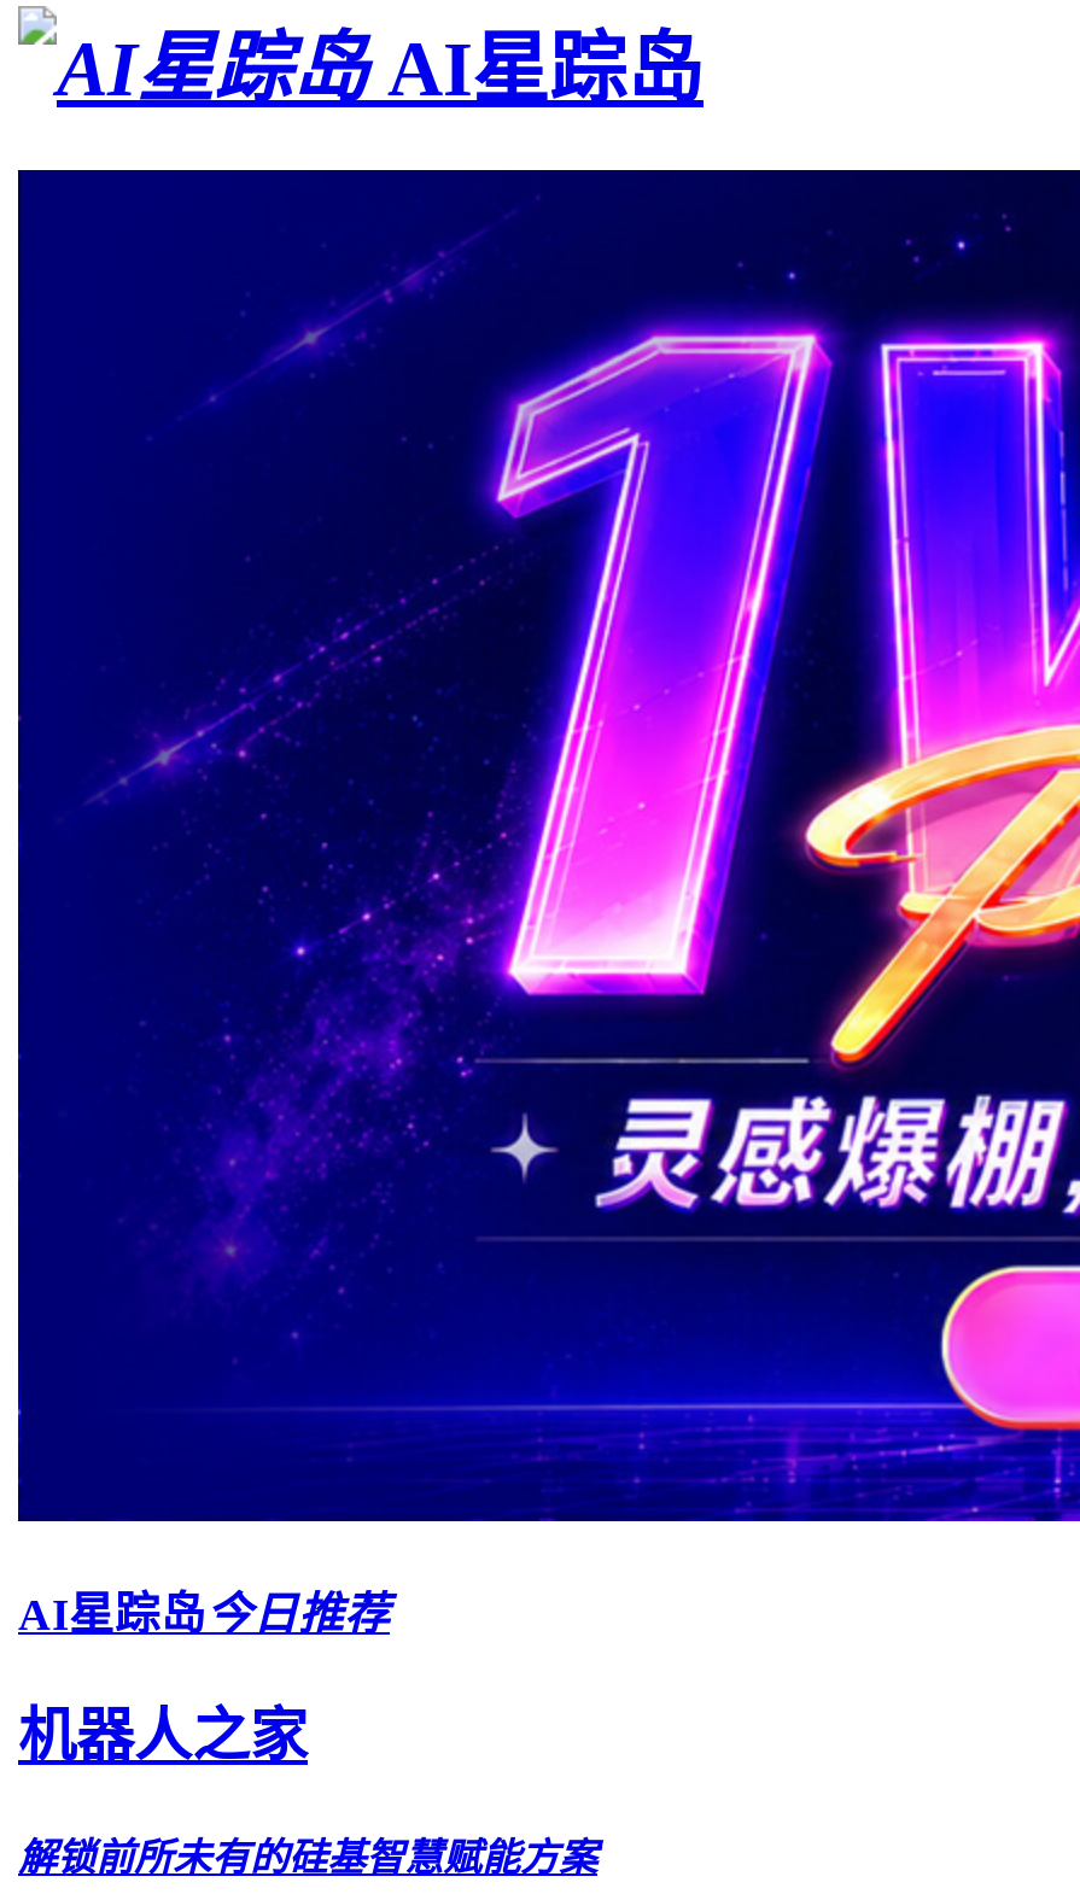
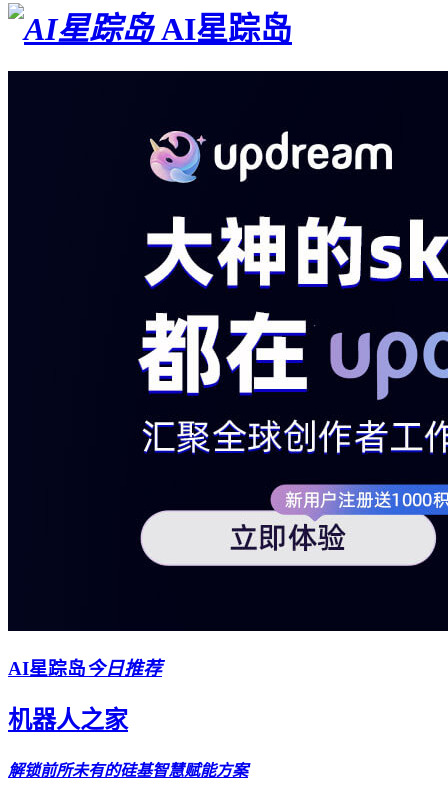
- [image]
+ [image]
